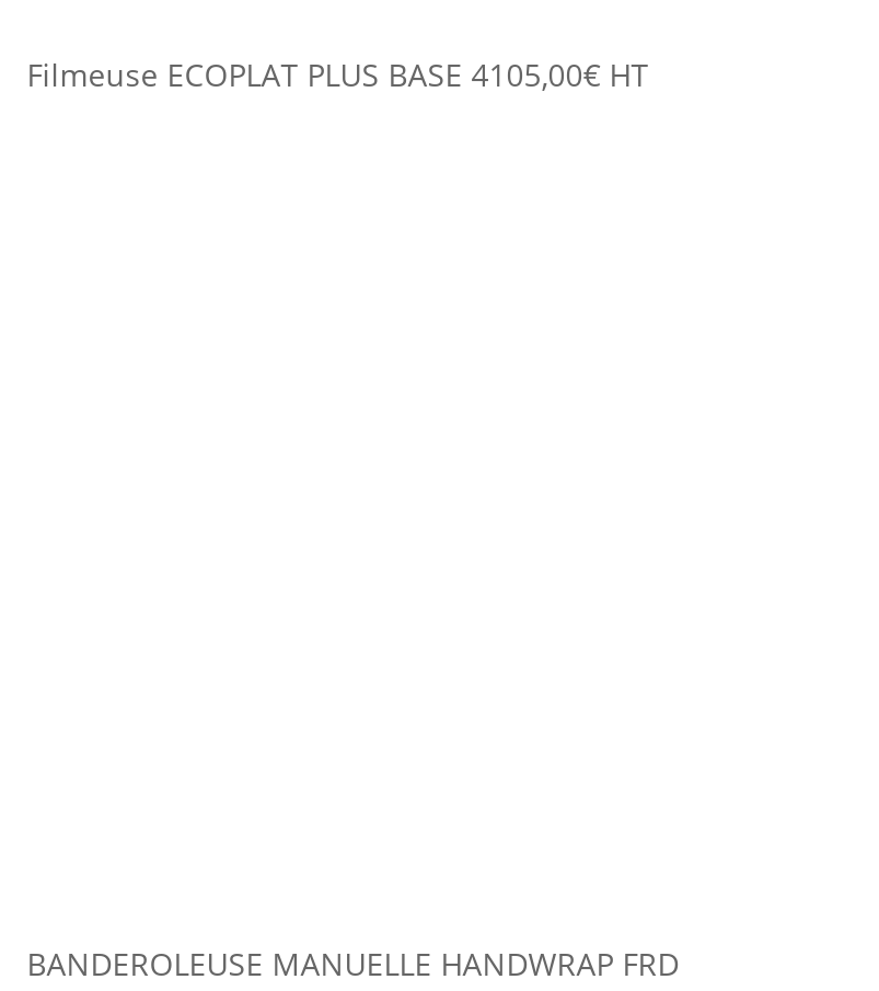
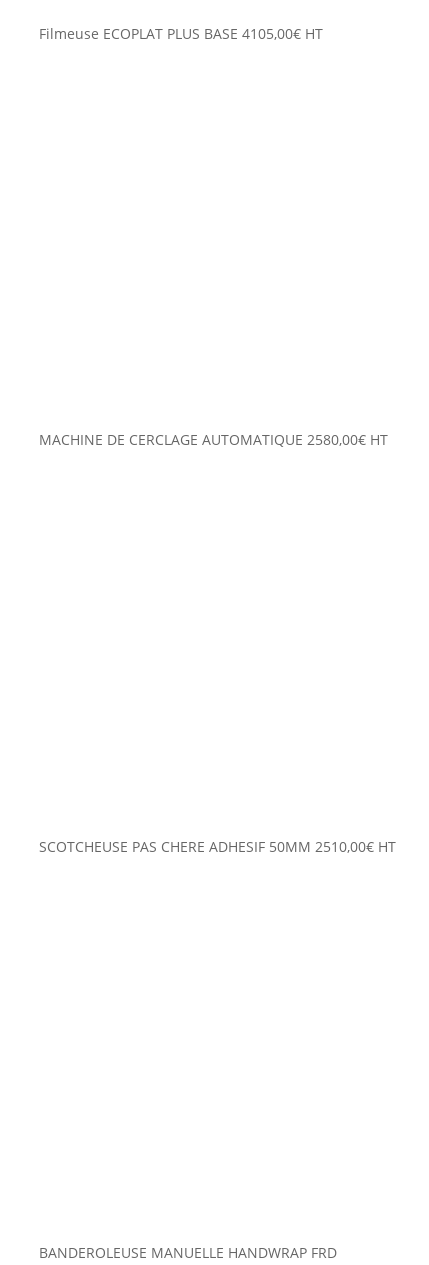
+ MACHINE DE CERCLAGE AUTOMATIQUE 2580,00€ HT

+ SCOTCHEUSE PAS CHERE ADHESIF 50MM 2510,00€ HT
